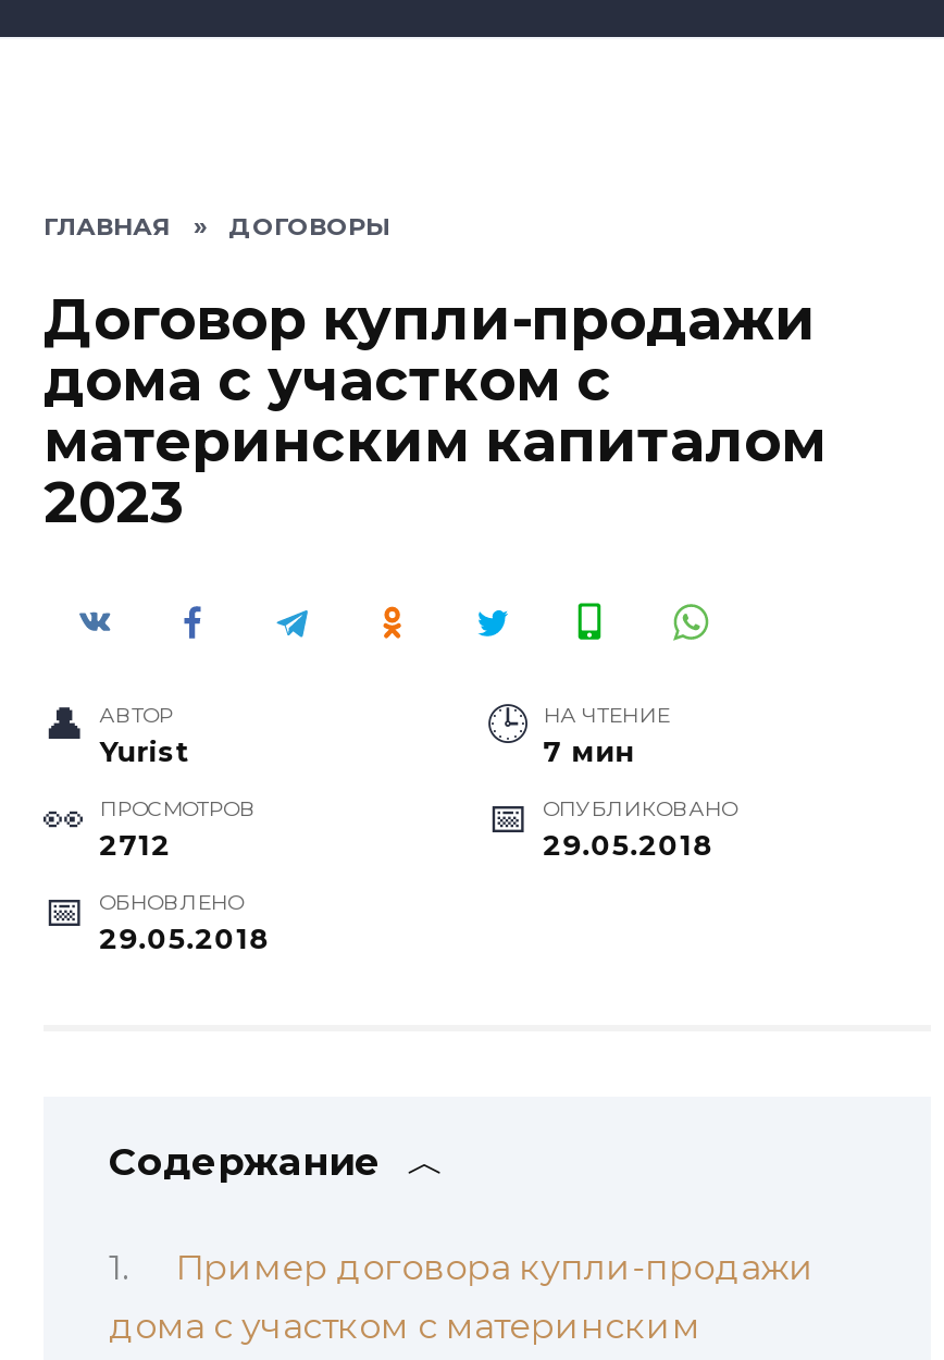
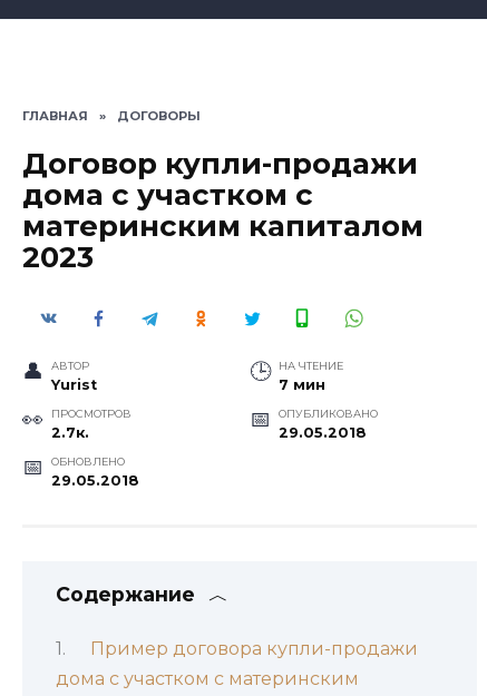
- 2712
+ 2.7к.
